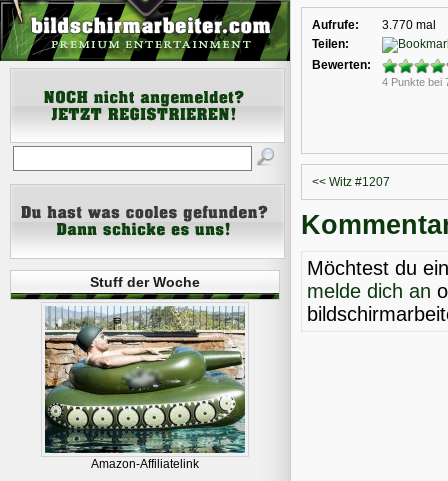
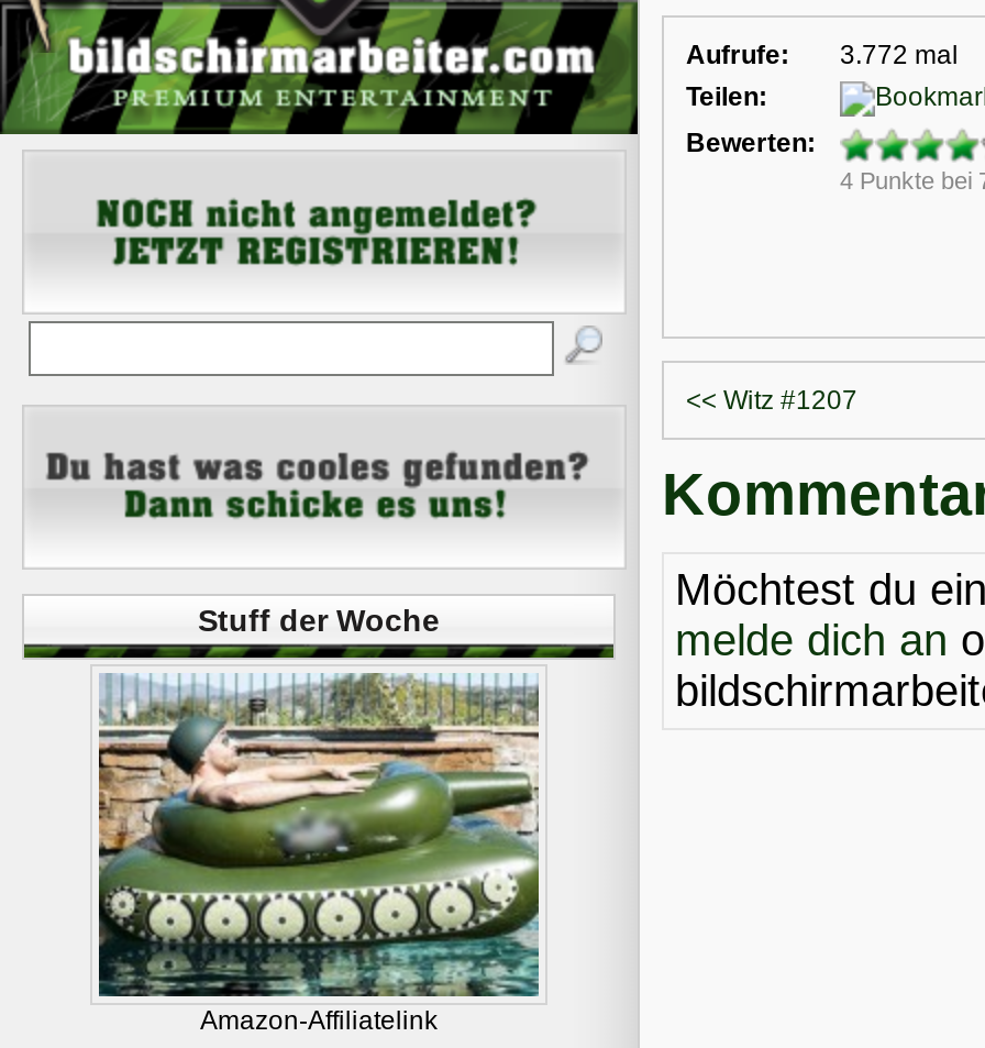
- Aufrufe: 3.770 mal
+ Aufrufe: 3.772 mal
